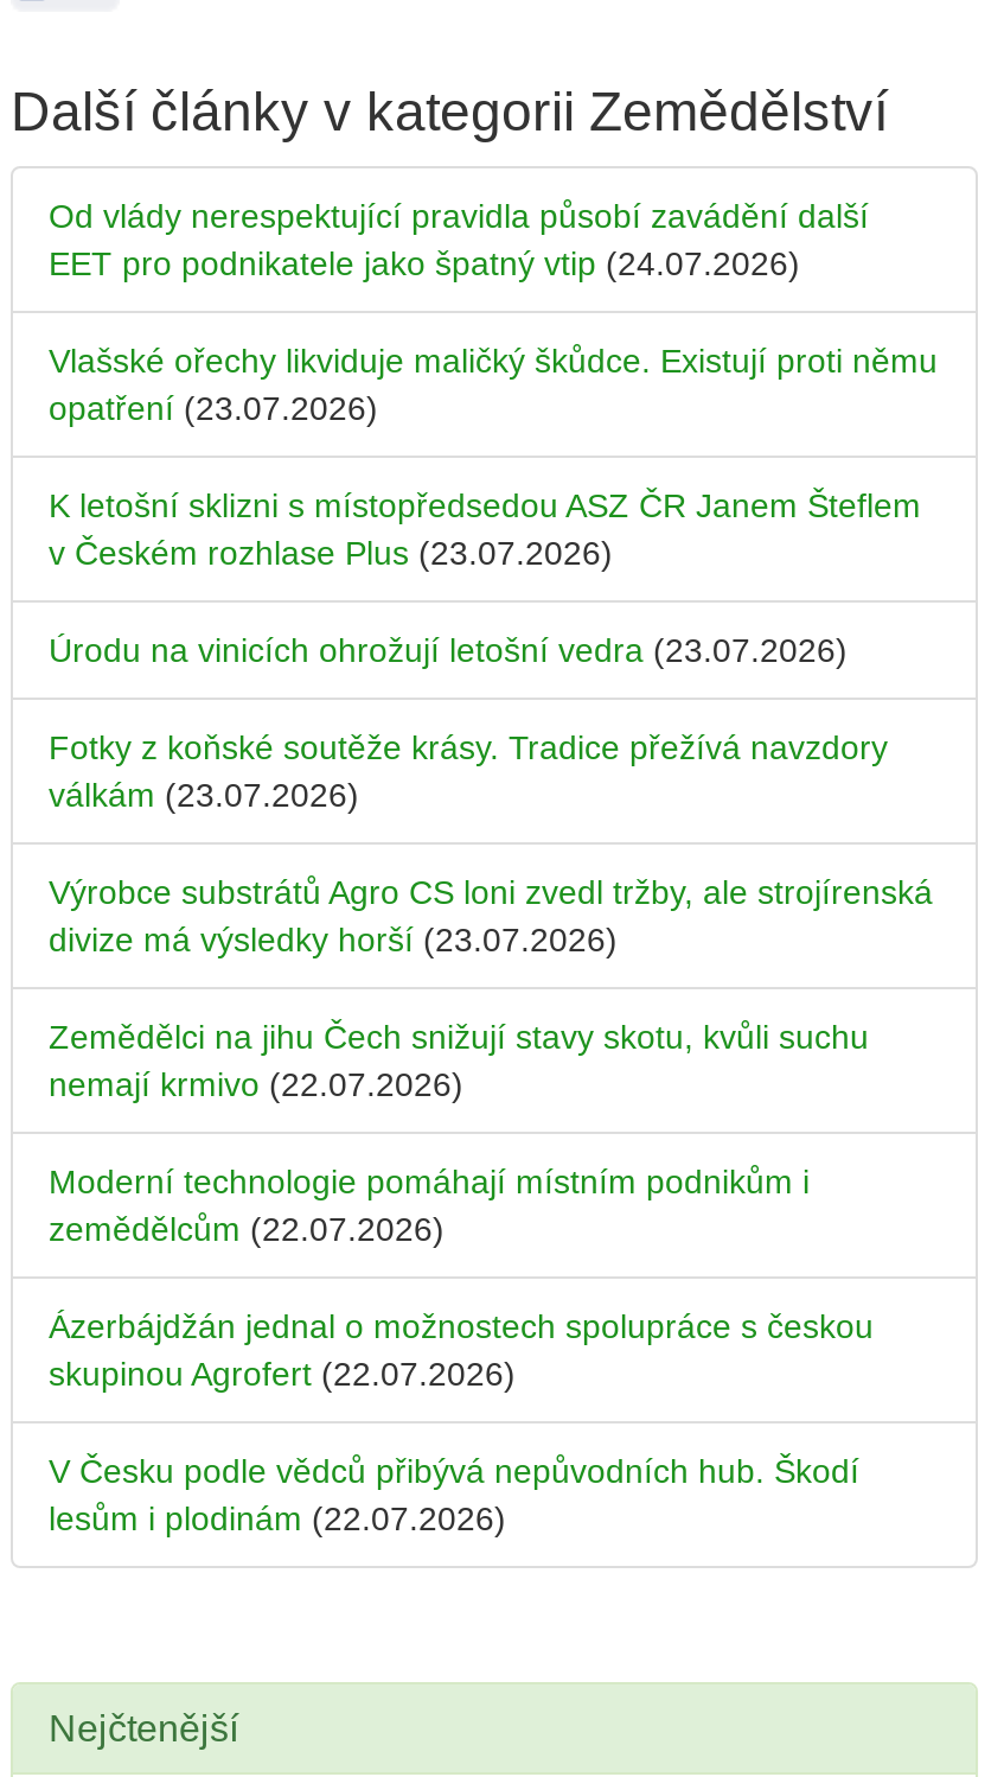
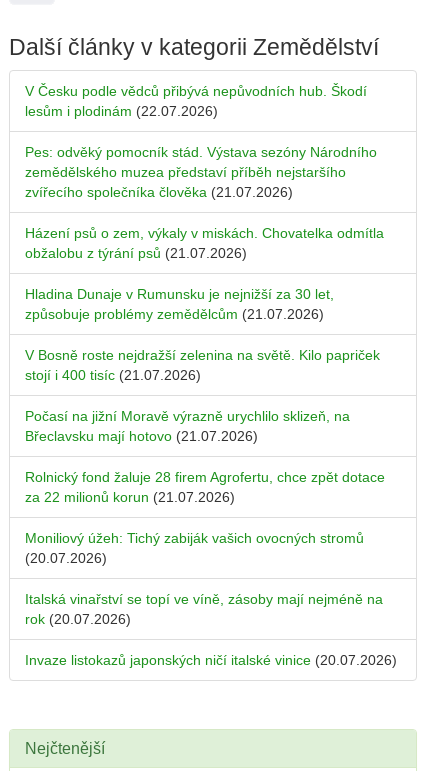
- Od vlády nerespektující pravidla působí zavádění další
- EET pro podnikatele jako špatný vtip (24.07.2026)
- Vlašské ořechy likviduje maličký škůdce. Existují proti němu
- opatření (23.07.2026)
- K letošní sklizni s místopředsedou ASZ ČR Janem Šteflem
- v Českém rozhlase Plus (23.07.2026)
- Úrodu na vinicích ohrožují letošní vedra (23.07.2026)
- Fotky z koňské soutěže krásy. Tradice přežívá navzdory
- válkám (23.07.2026)
- Výrobce substrátů Agro CS loni zvedl tržby, ale strojírenská
- divize má výsledky horší (23.07.2026)
- Zemědělci na jihu Čech snižují stavy skotu, kvůli suchu
- nemají krmivo (22.07.2026)
- Moderní technologie pomáhají místním podnikům i
- zemědělcům (22.07.2026)
- Ázerbájdžán jednal o možnostech spolupráce s českou
- skupinou Agrofert (22.07.2026)

moved up: V Česku podle vědců přibývá nepůvodních hub. Škodí | lesům i plodinám (22.07.2026)

+ Pes: odvěký pomocník stád. Výstava sezóny Národního
+ zemědělského muzea představí příběh nejstaršího
+ zvířecího společníka člověka (21.07.2026)
+ Házení psů o zem, výkaly v miskách. Chovatelka odmítla
+ obžalobu z týrání psů (21.07.2026)
+ Hladina Dunaje v Rumunsku je nejnižší za 30 let,
+ způsobuje problémy zemědělcům (21.07.2026)
+ V Bosně roste nejdražší zelenina na světě. Kilo papriček
+ stojí i 400 tisíc (21.07.2026)
+ Počasí na jižní Moravě výrazně urychlilo sklizeň, na
+ Břeclavsku mají hotovo (21.07.2026)
+ Rolnický fond žaluje 28 firem Agrofertu, chce zpět dotace
+ za 22 milionů korun (21.07.2026)
+ Moniliový úžeh: Tichý zabiják vašich ovocných stromů
+ (20.07.2026)
+ Italská vinařství se topí ve víně, zásoby mají nejméně na
+ rok (20.07.2026)
+ Invaze listokazů japonských ničí italské vinice (20.07.2026)
